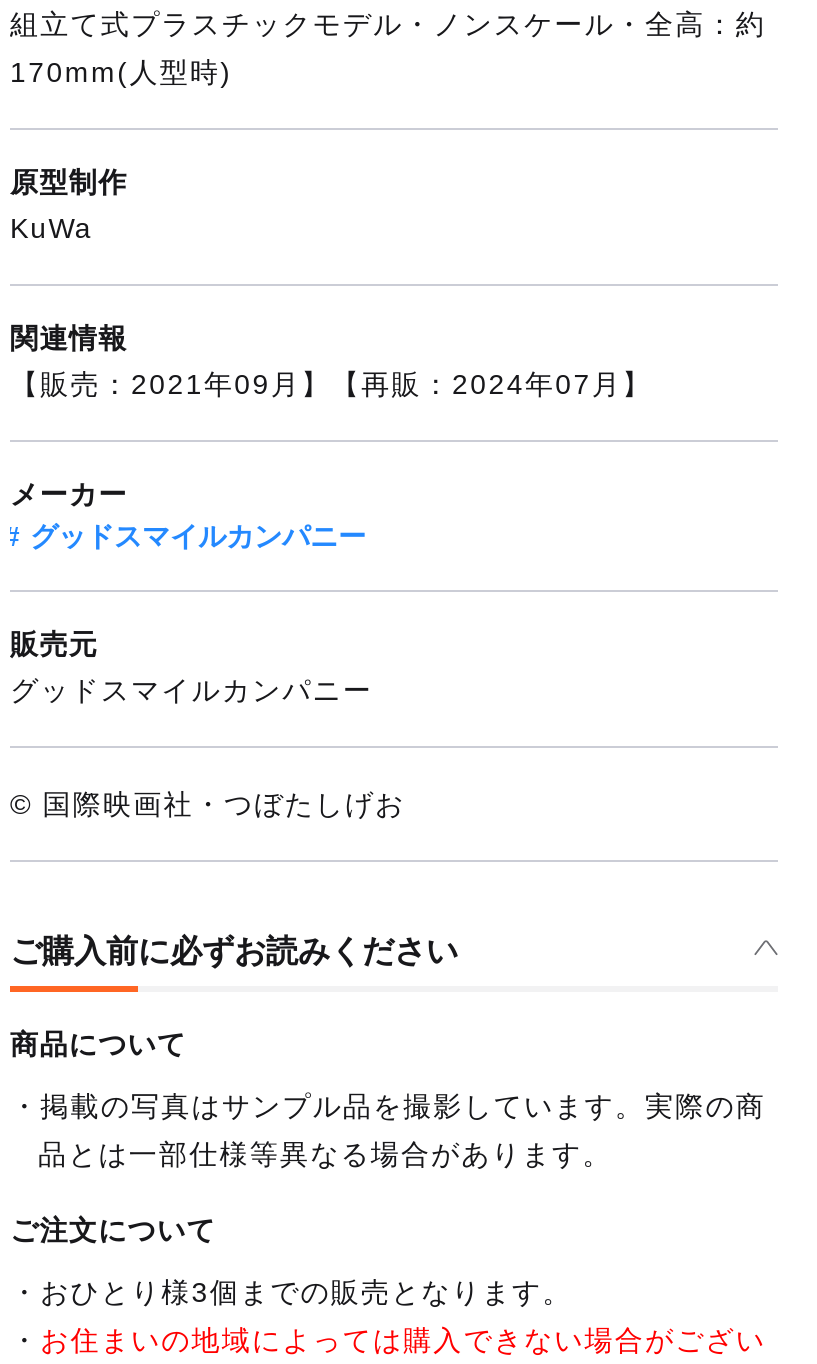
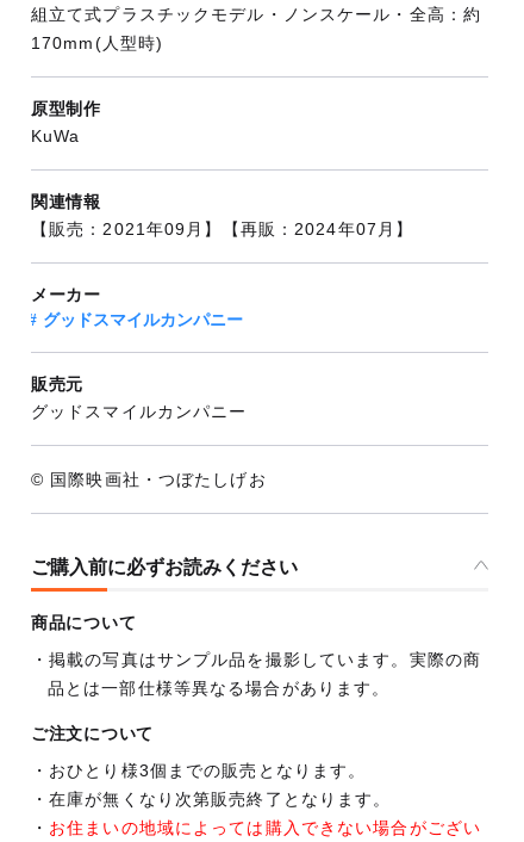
+ 在庫が無くなり次第販売終了となります。
